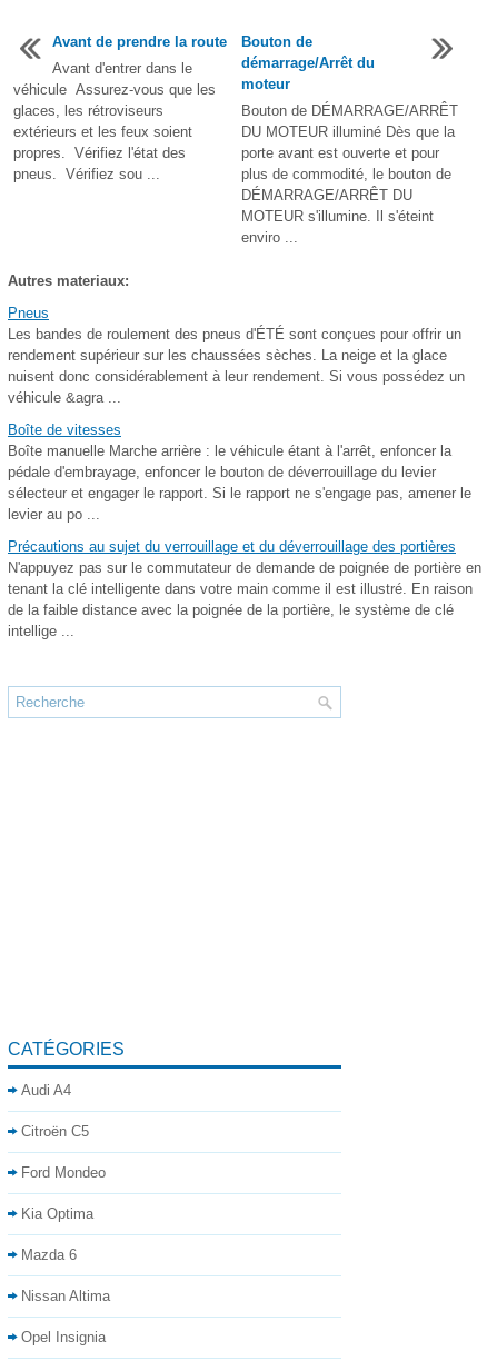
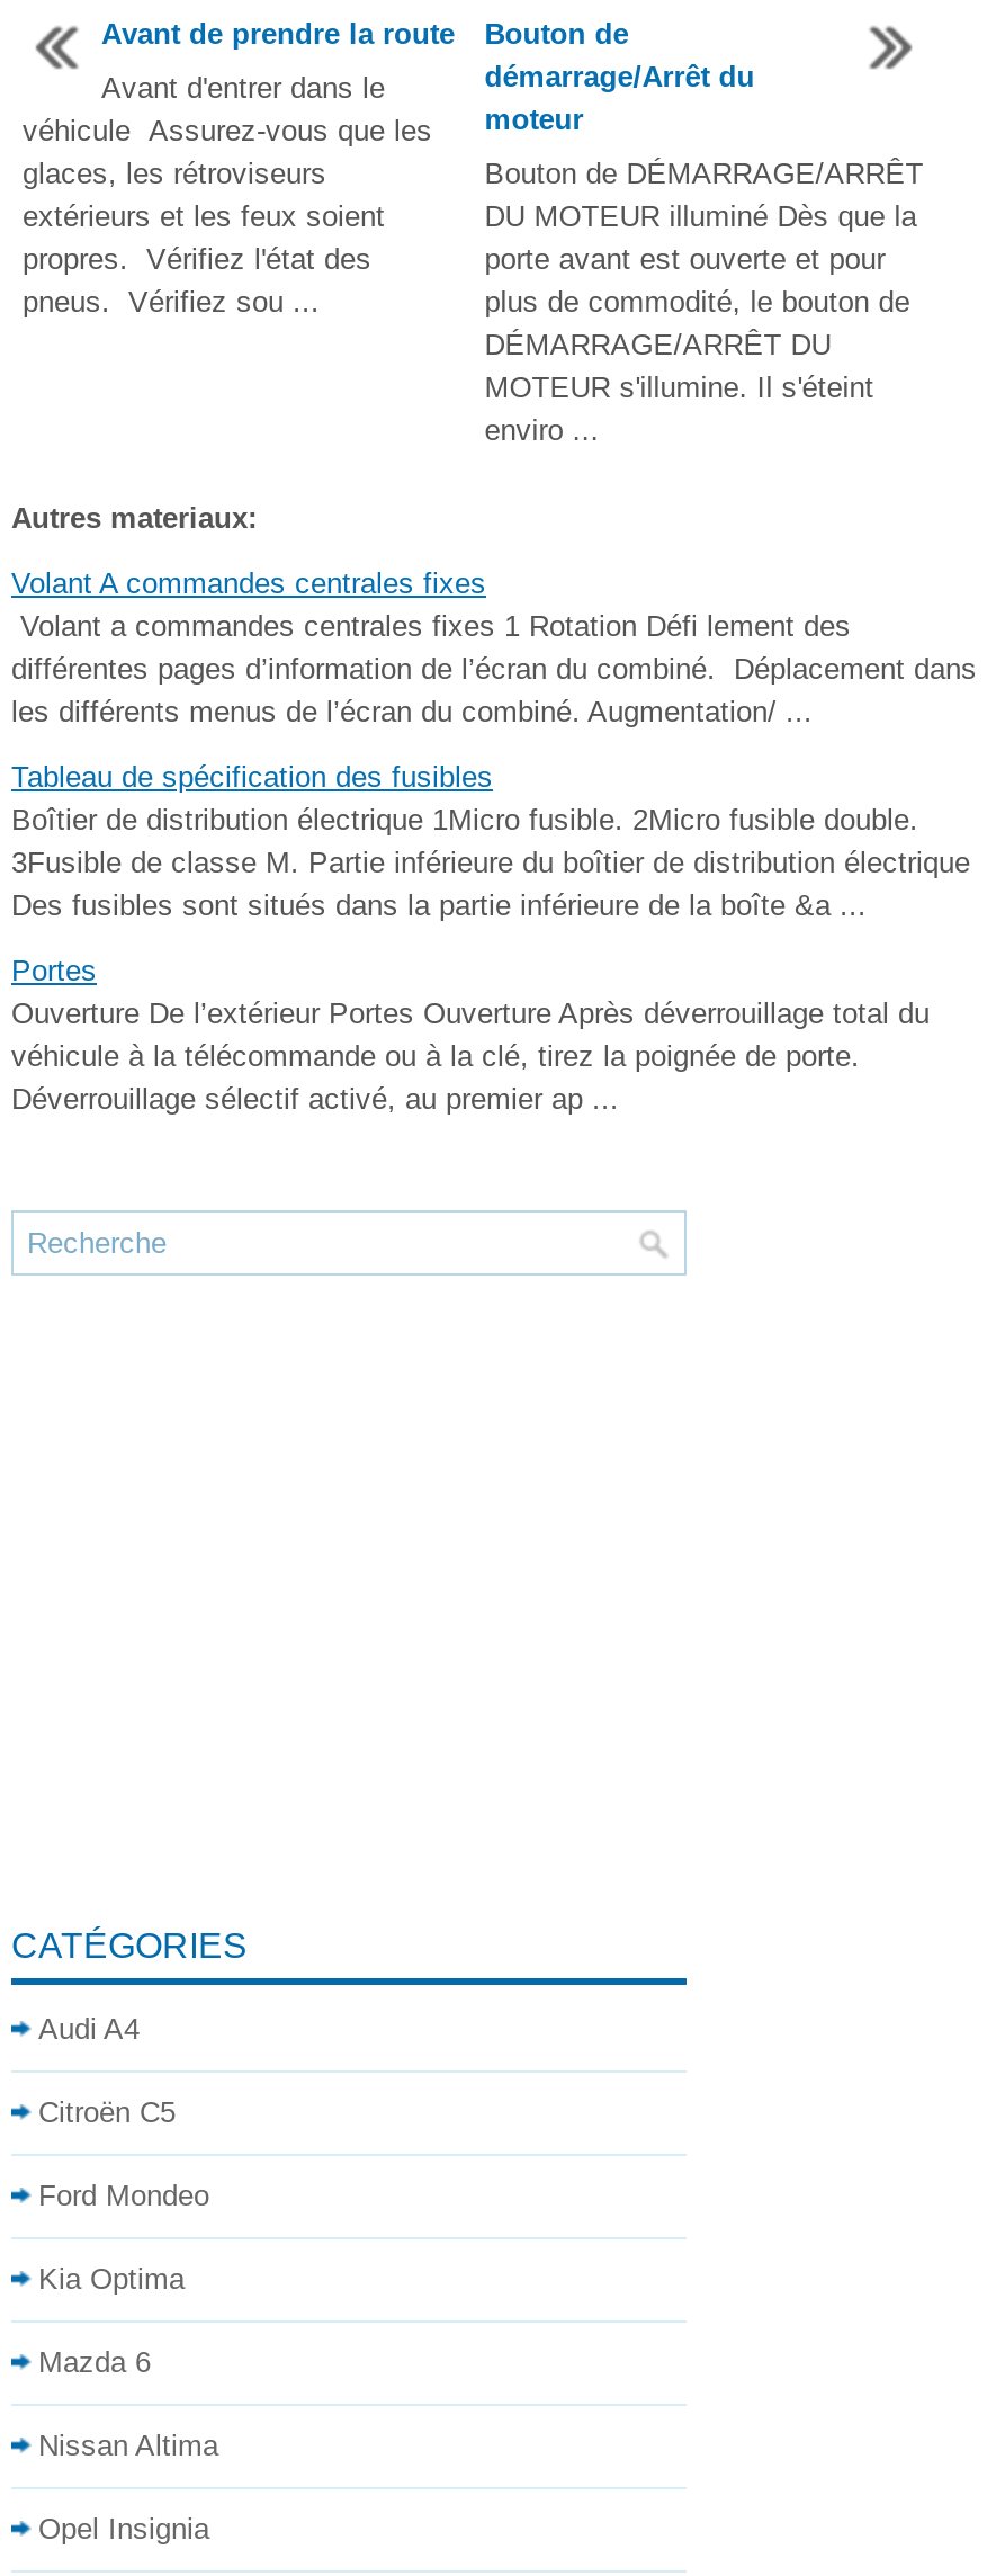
- Pneus
- Les bandes de roulement des pneus d'ÉTÉ sont conçues pour offrir un
- rendement supérieur sur les chaussées sèches. La neige et la glace
- nuisent donc considérablement à leur rendement. Si vous possédez un
- véhicule &agra ...
+ Volant A commandes centrales fixes
+ Volant a commandes centrales fixes 1 Rotation Défi lement des
+ différentes pages d’information de l’écran du combiné. Déplacement dans
+ les différents menus de l’écran du combiné. Augmentation/ ...

- Boîte de vitesses
- Boîte manuelle Marche arrière : le véhicule étant à l'arrêt, enfoncer la
- pédale d'embrayage, enfoncer le bouton de déverrouillage du levier
- sélecteur et engager le rapport. Si le rapport ne s'engage pas, amener le
- levier au po ...
+ Tableau de spécification des fusibles
+ Boîtier de distribution électrique 1Micro fusible. 2Micro fusible double.
+ 3Fusible de classe M. Partie inférieure du boîtier de distribution électrique
+ Des fusibles sont situés dans la partie inférieure de la boîte &a ...

- Précautions au sujet du verrouillage et du déverrouillage des portières
- N'appuyez pas sur le commutateur de demande de poignée de portière en
- tenant la clé intelligente dans votre main comme il est illustré. En raison
- de la faible distance avec la poignée de la portière, le système de clé
- intellige ...
+ Portes
+ Ouverture De l’extérieur Portes Ouverture Après déverrouillage total du
+ véhicule à la télécommande ou à la clé, tirez la poignée de porte.
+ Déverrouillage sélectif activé, au premier ap ...
